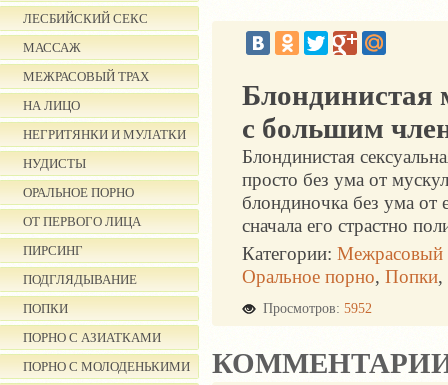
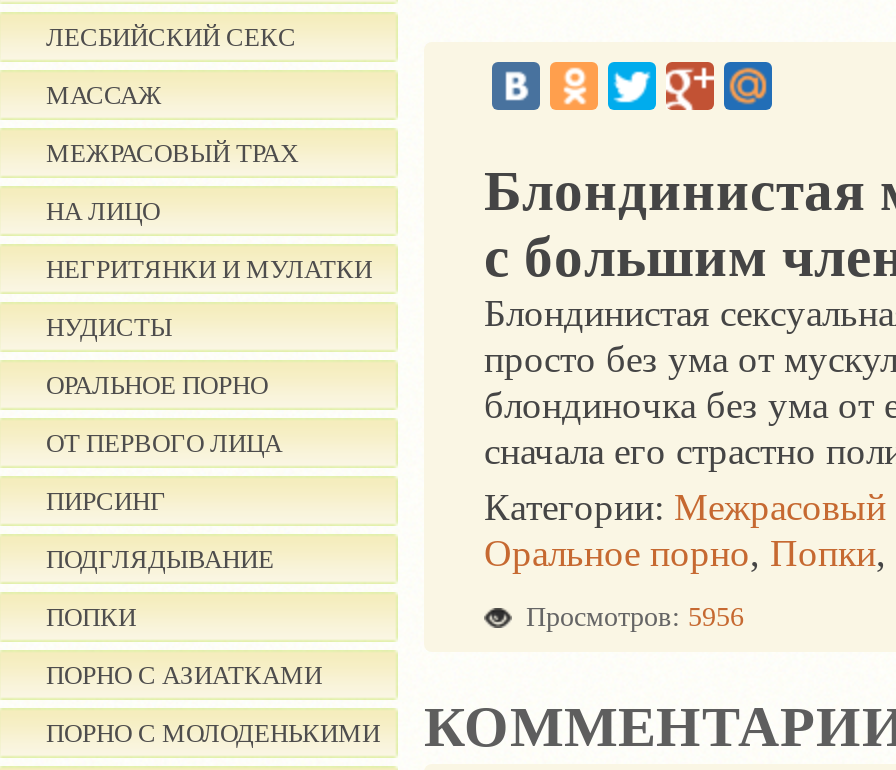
- Просмотров: 5952
+ Просмотров: 5956
